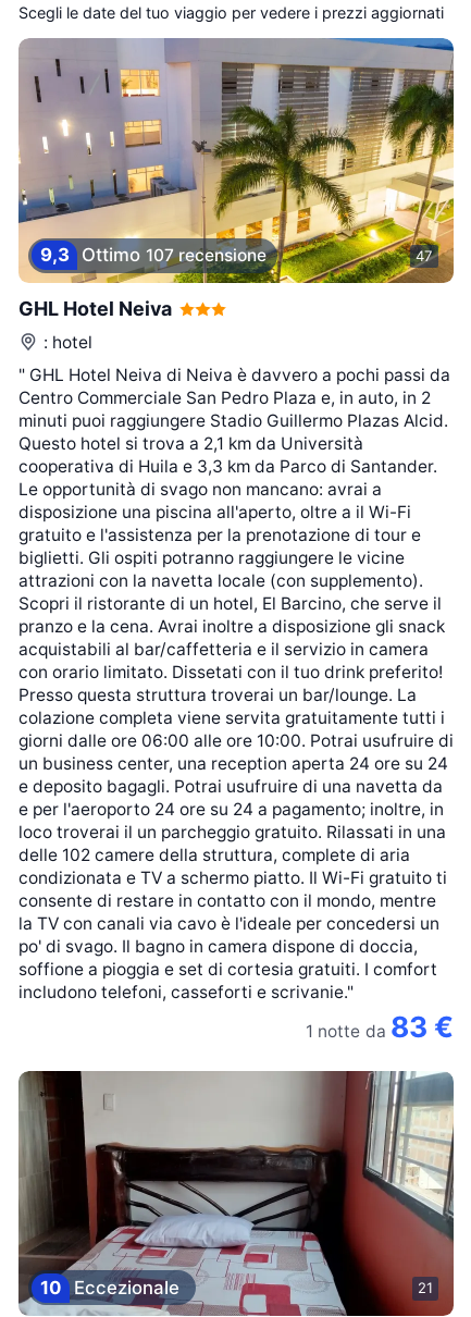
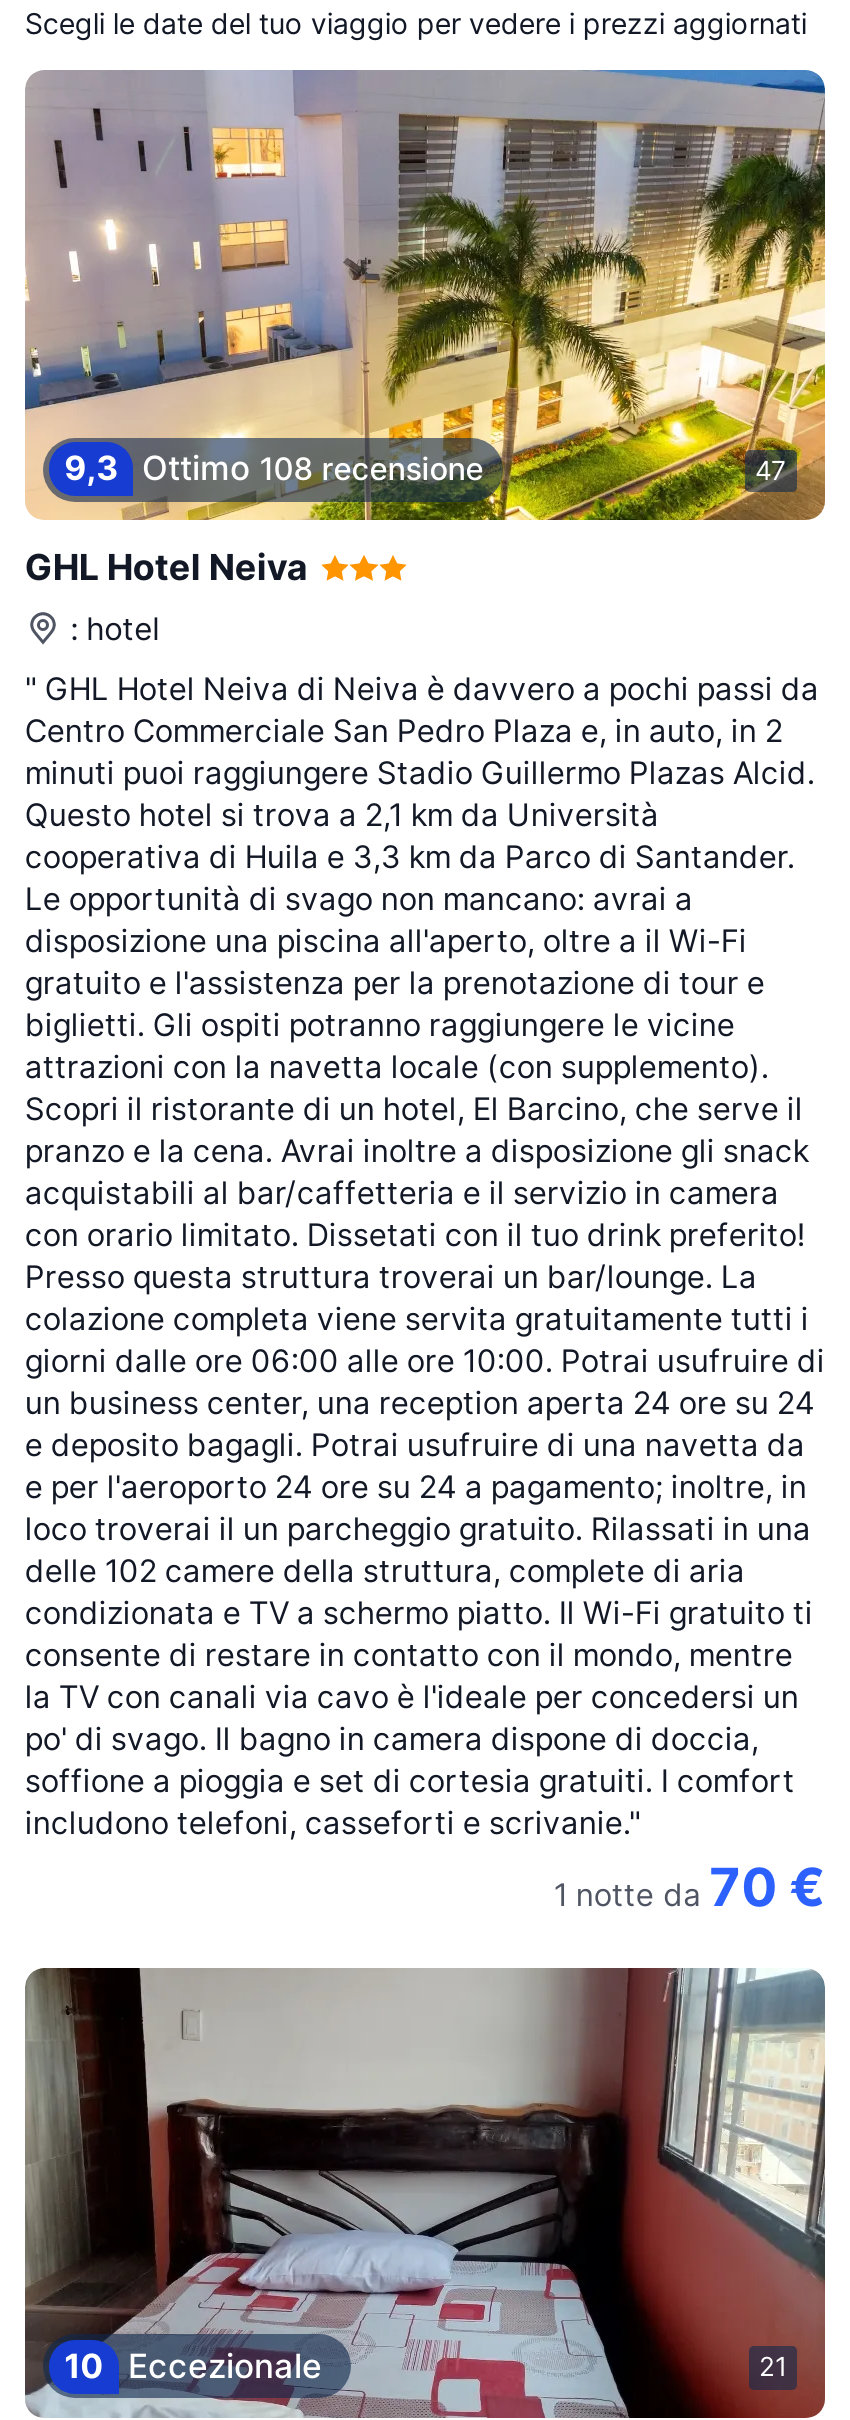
- 9,3 Ottimo 107 recensione
+ 9,3 Ottimo 108 recensione

- 1 notte da 83 €
+ 1 notte da 70 €
